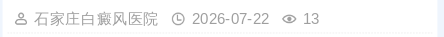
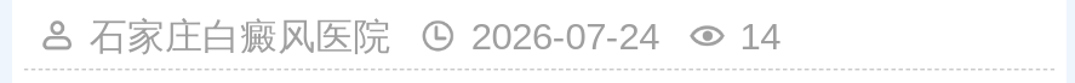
- 2026-07-22
- 13
+ 2026-07-24
+ 14
